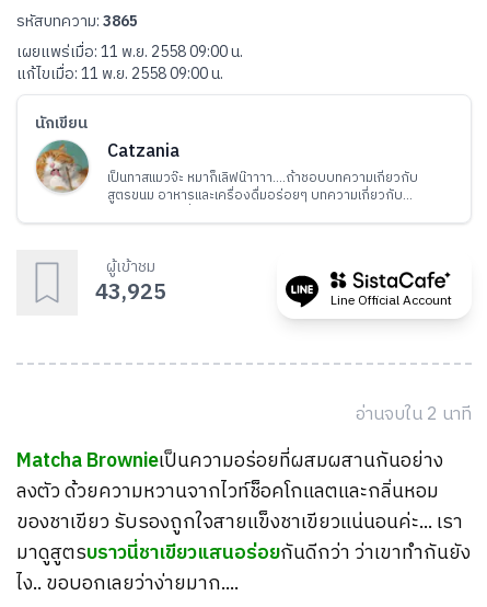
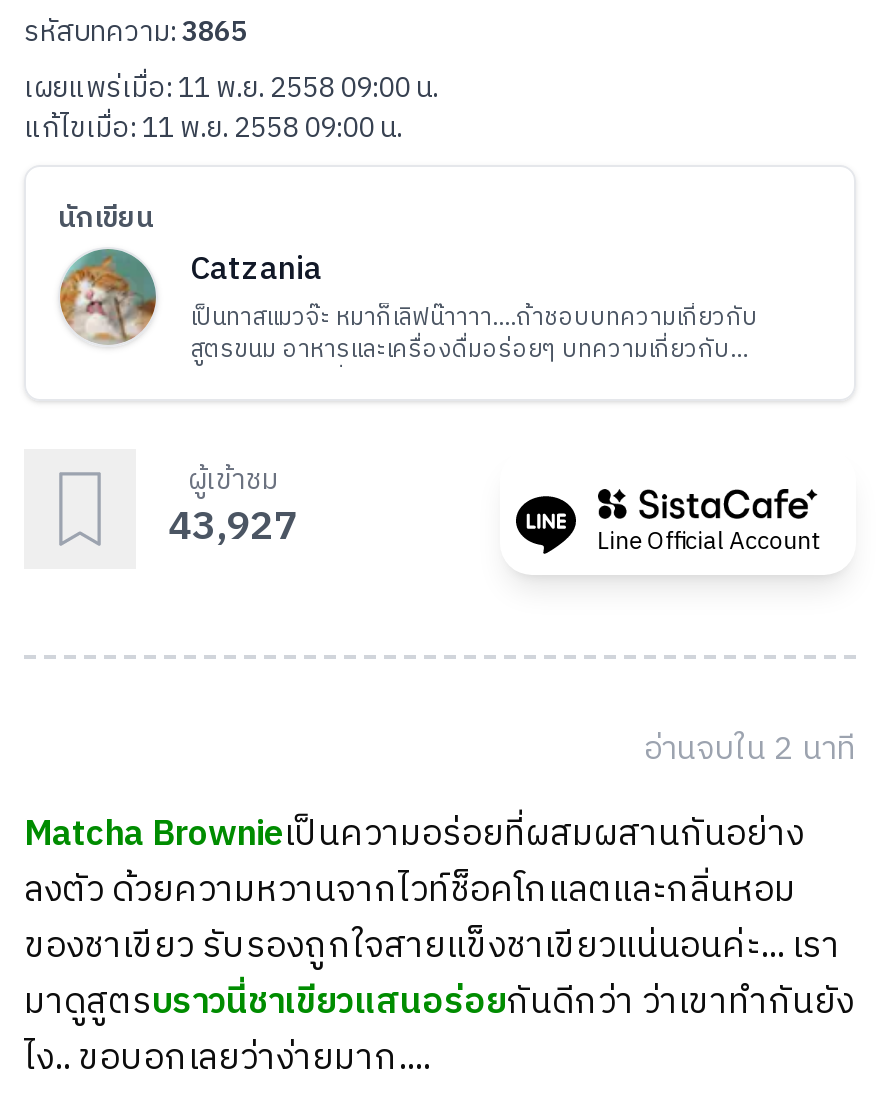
- 43,925
+ 43,927
